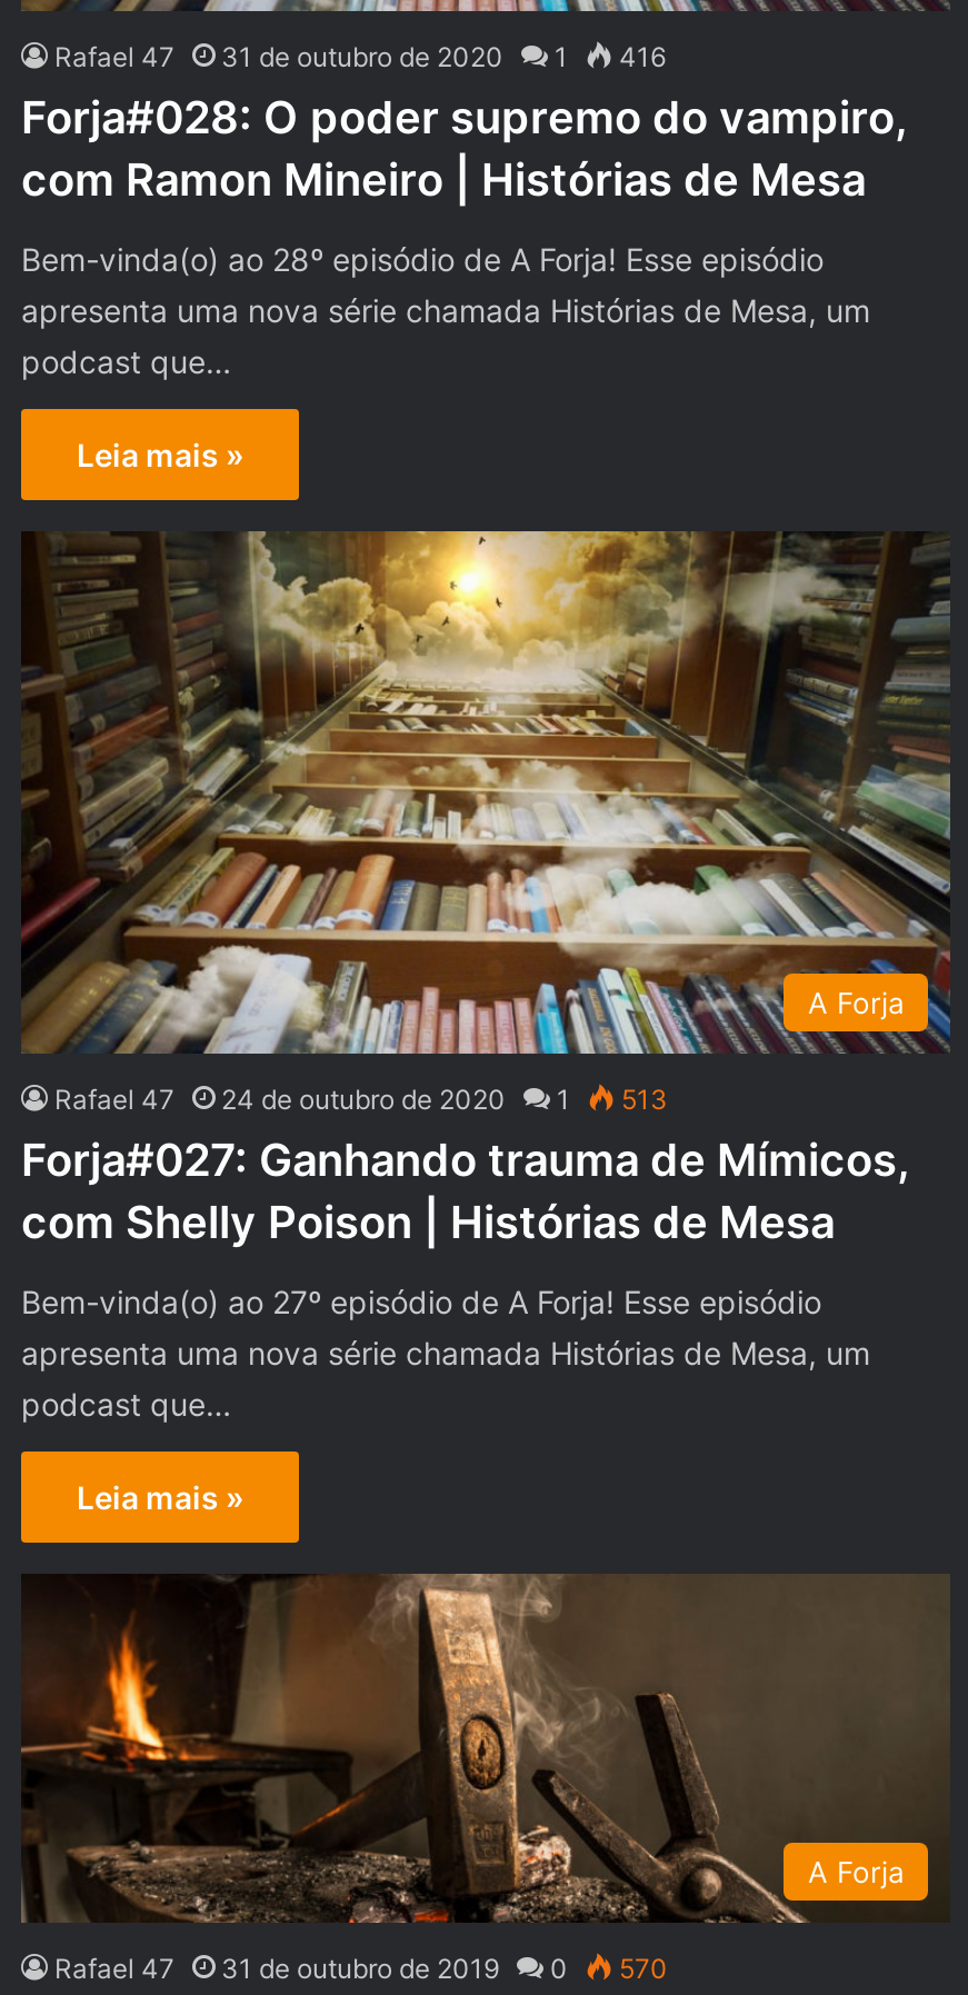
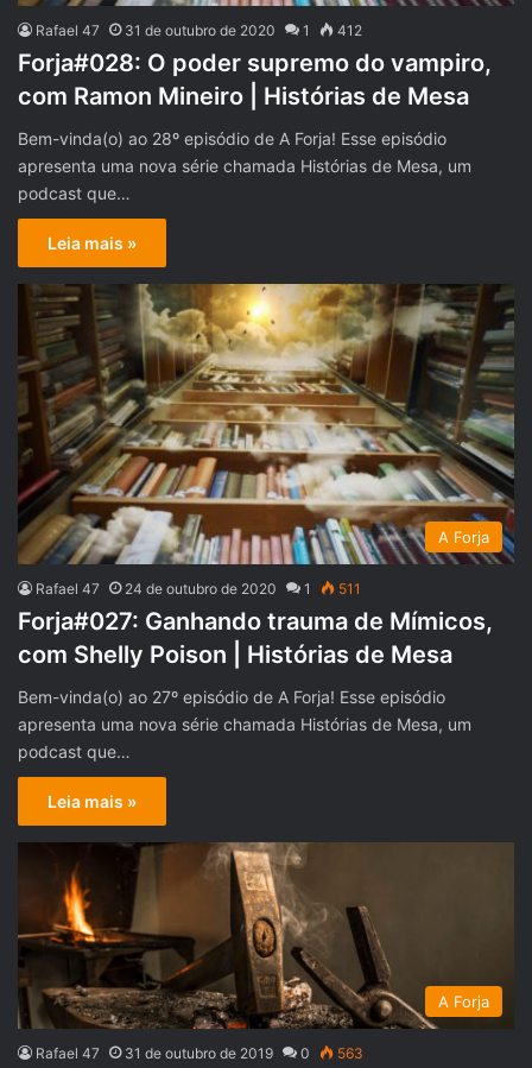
- Rafael 47 31 de outubro de 2020 1 416
+ Rafael 47 31 de outubro de 2020 1 412

- Rafael 47 24 de outubro de 2020 1 513
+ Rafael 47 24 de outubro de 2020 1 511

- Rafael 47 31 de outubro de 2019 0 570
+ Rafael 47 31 de outubro de 2019 0 563
